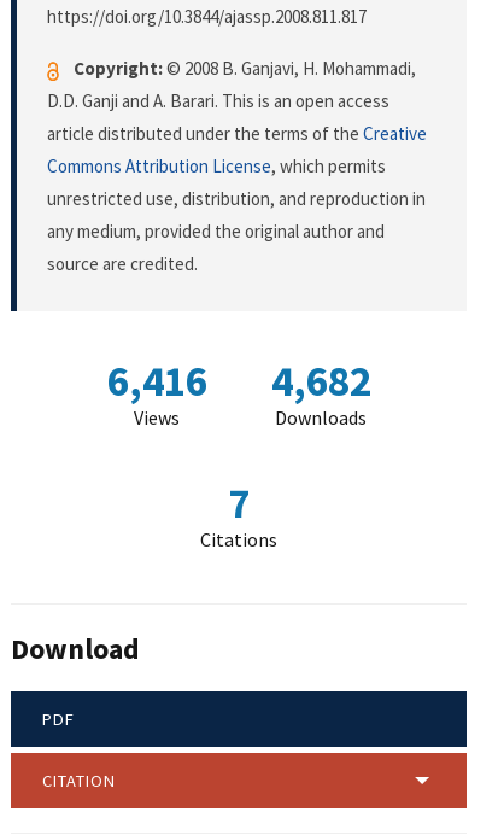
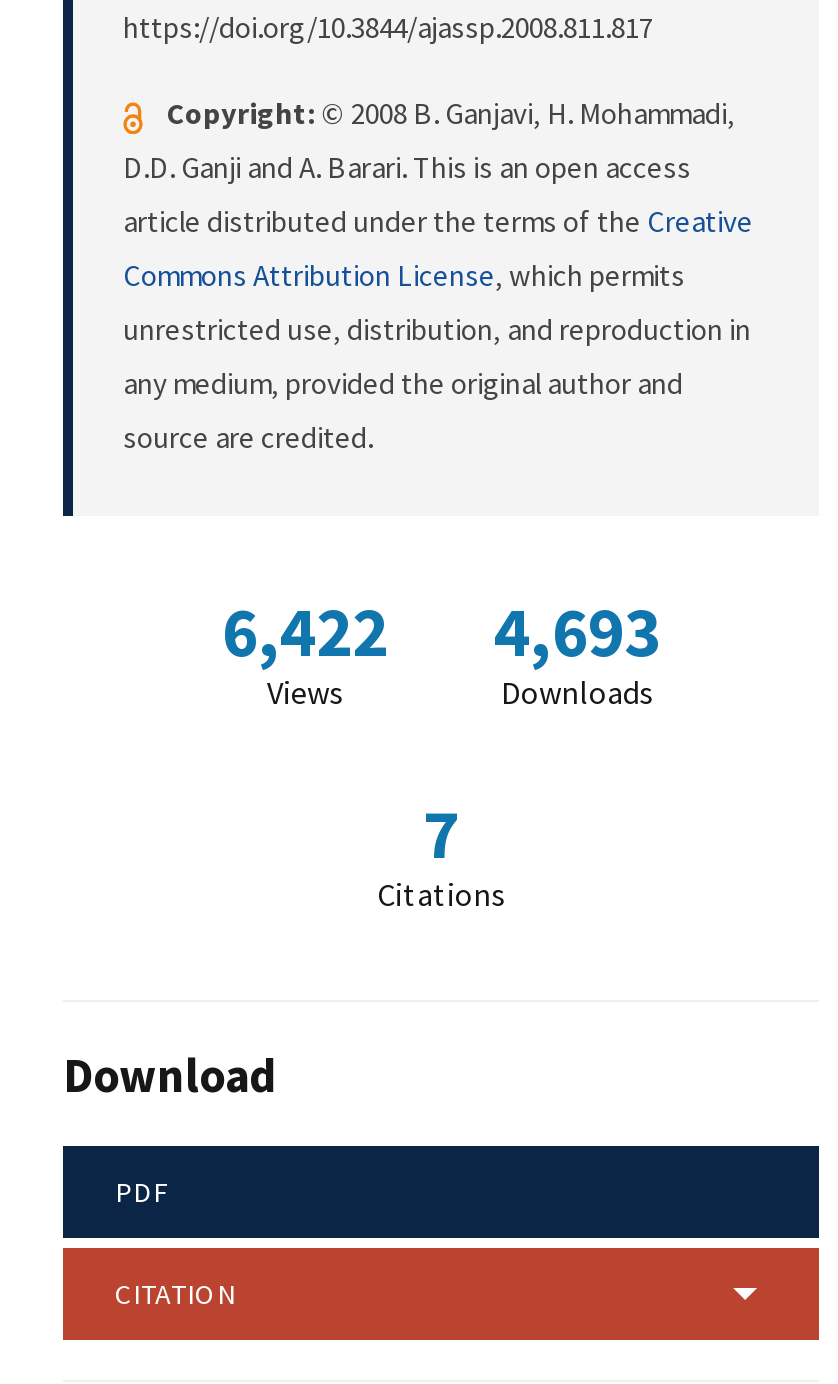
- 6,416
+ 6,422

- 4,682
+ 4,693
